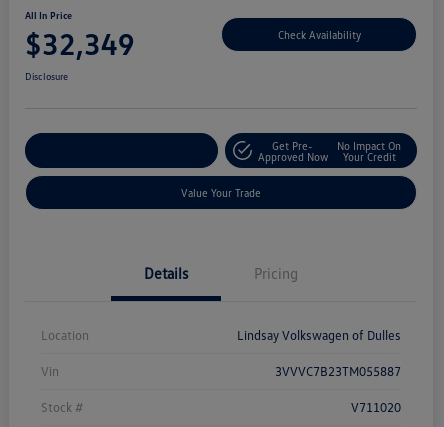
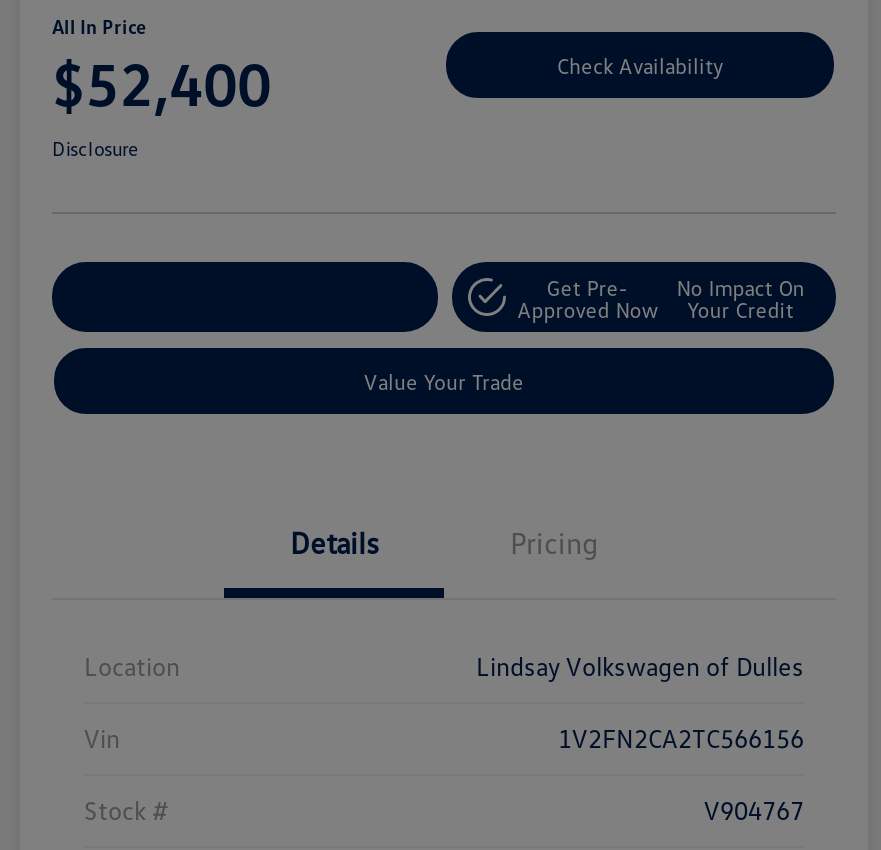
- $32,349
+ $52,400

- 3VVVC7B23TM055887
+ 1V2FN2CA2TC566156

- V711020
+ V904767
